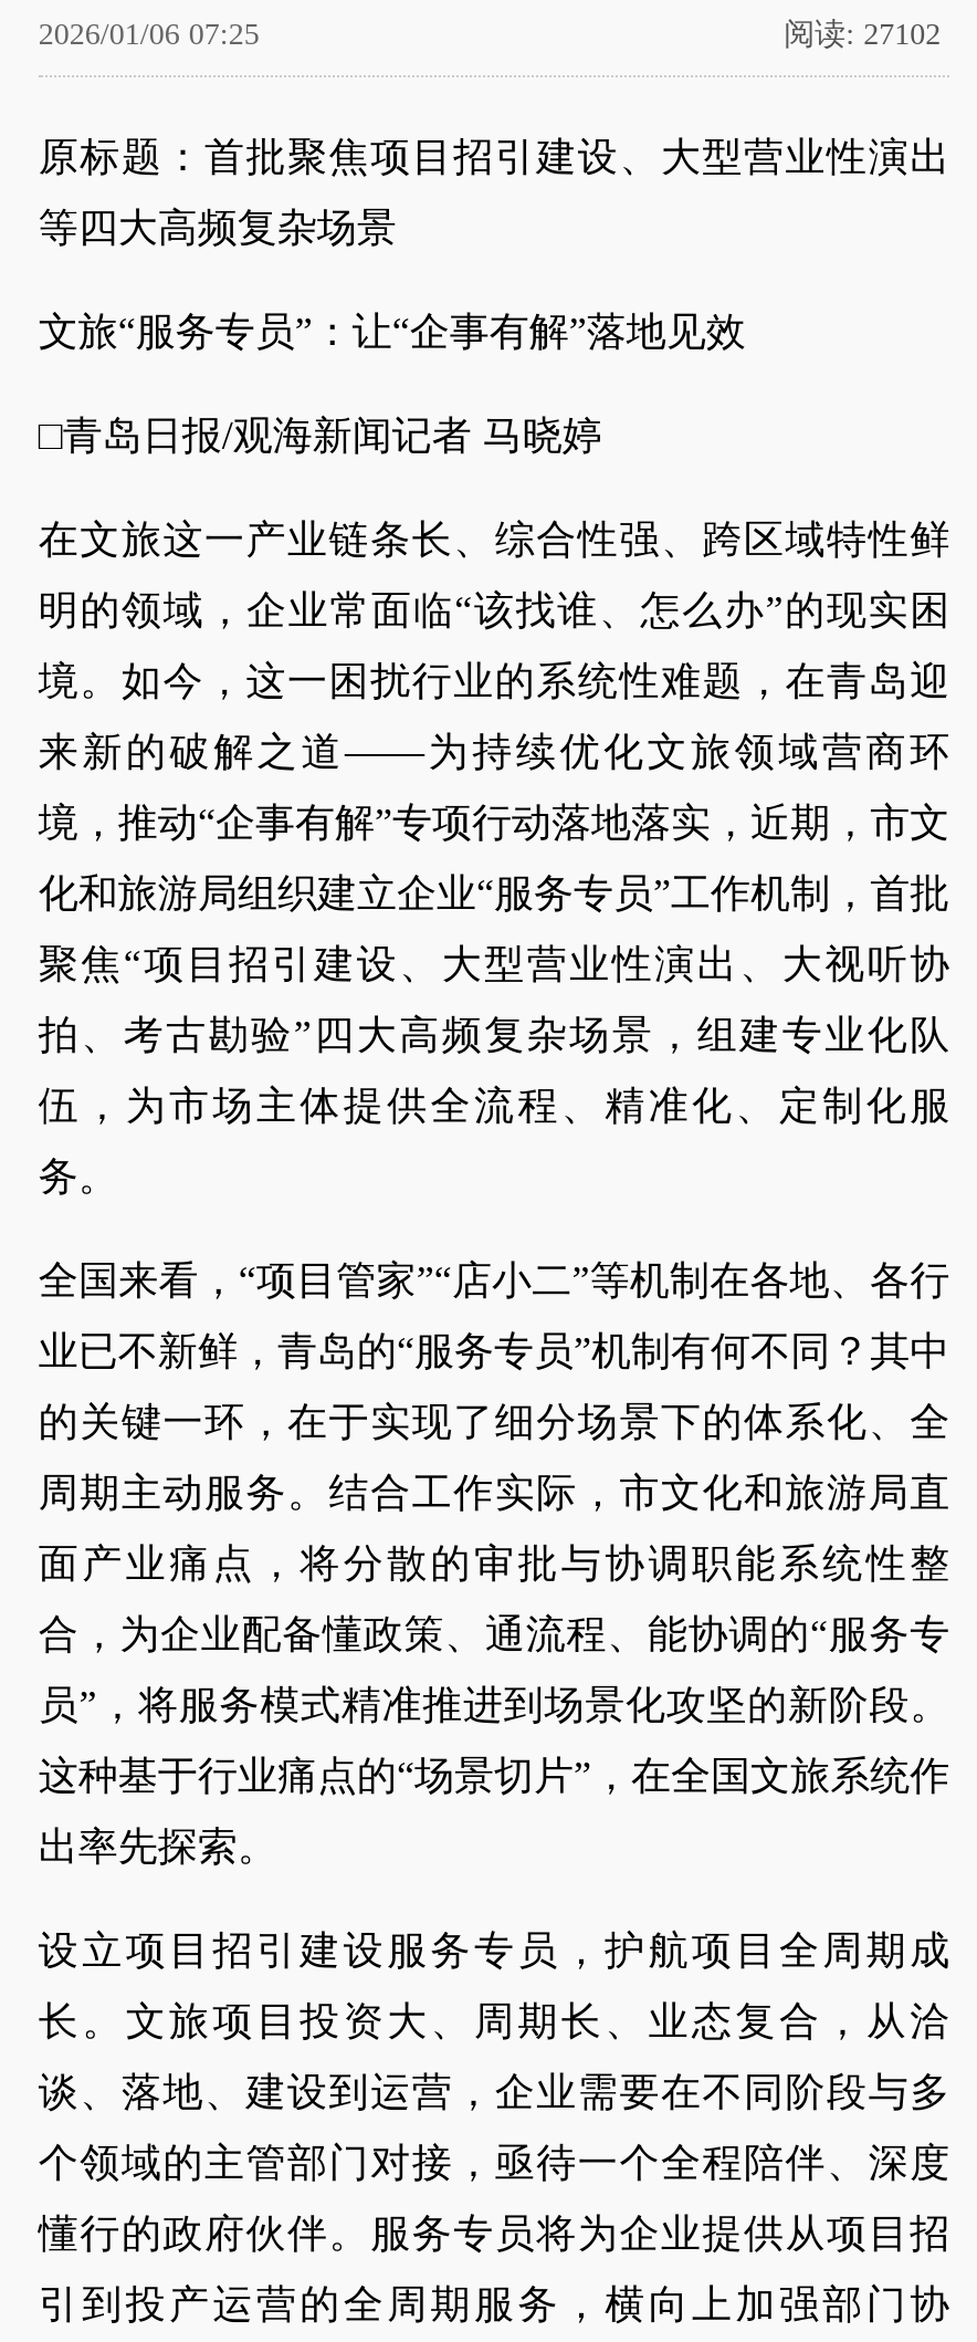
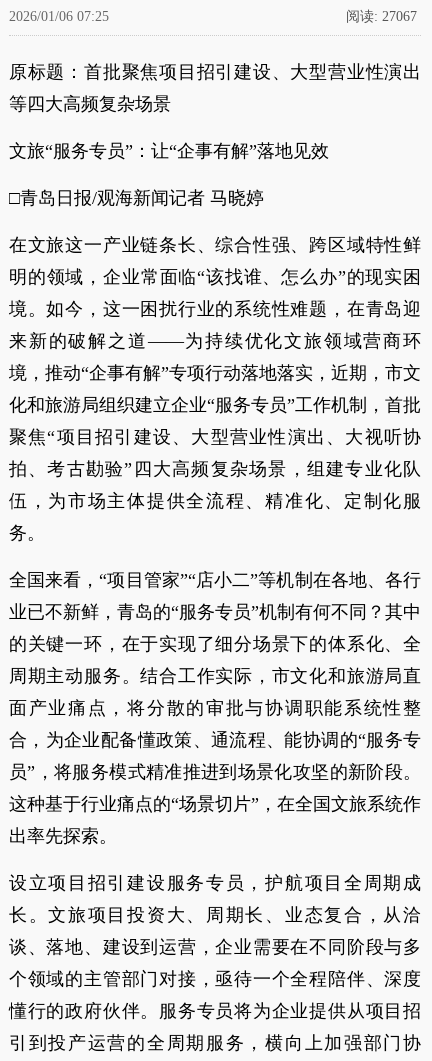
- 阅读: 27102
+ 阅读: 27067
